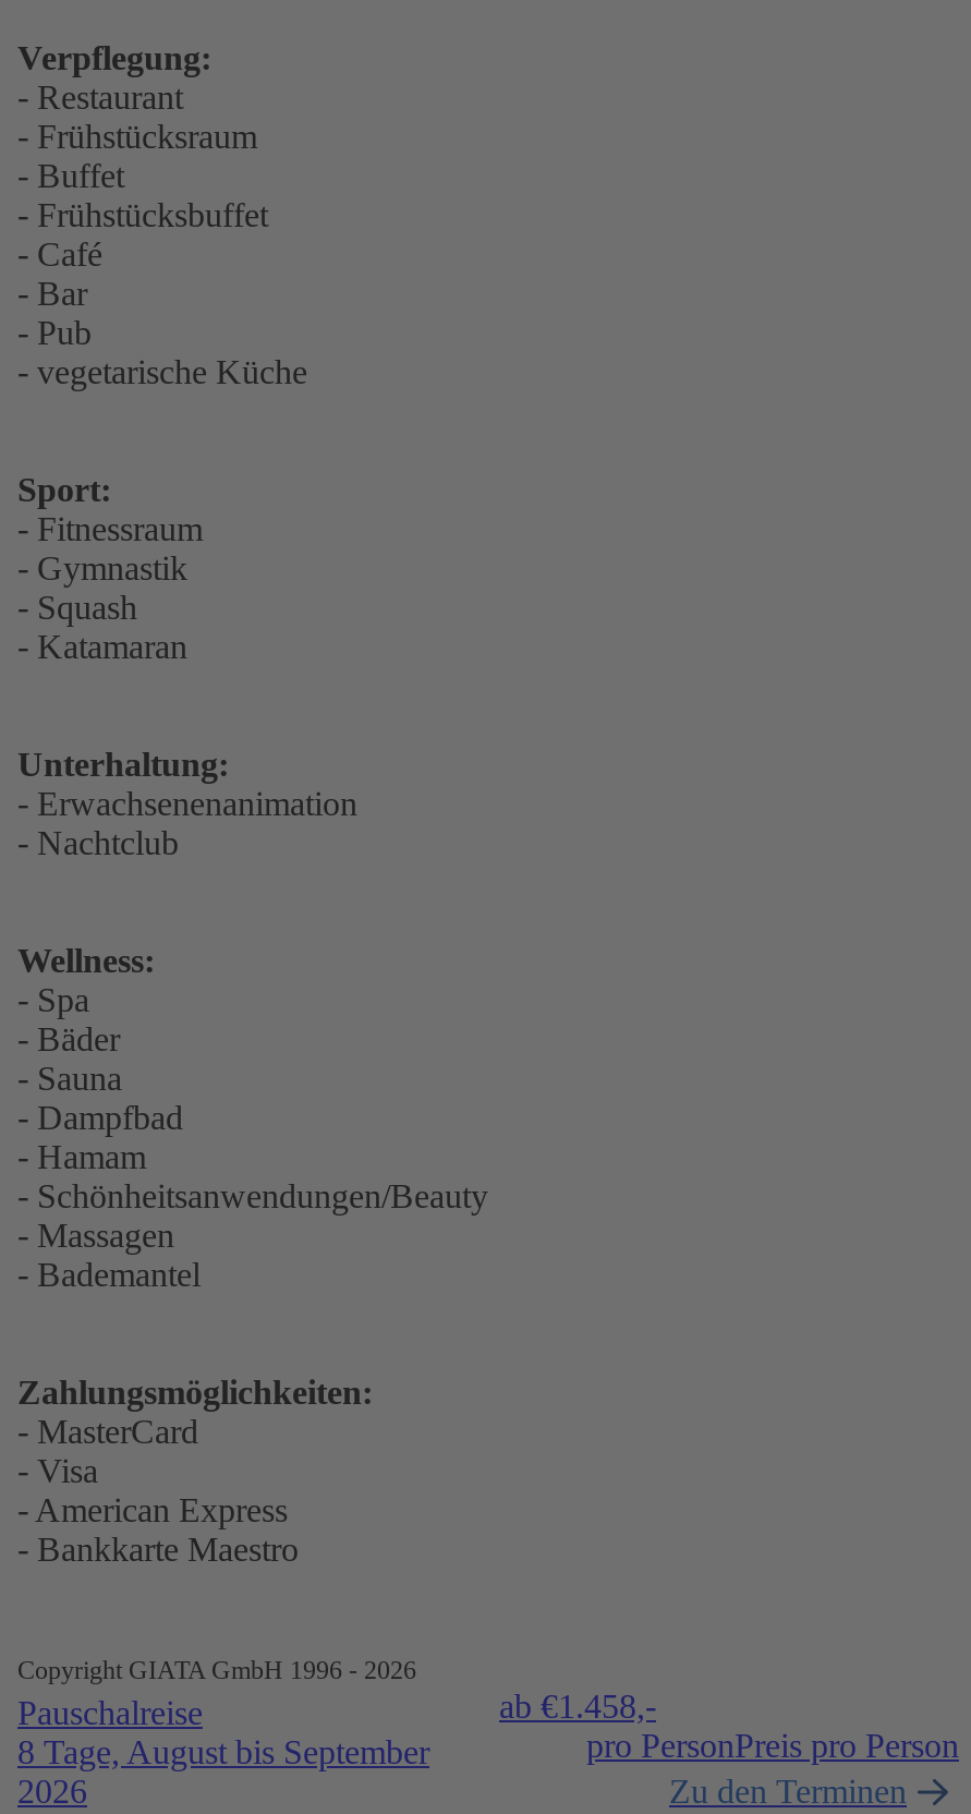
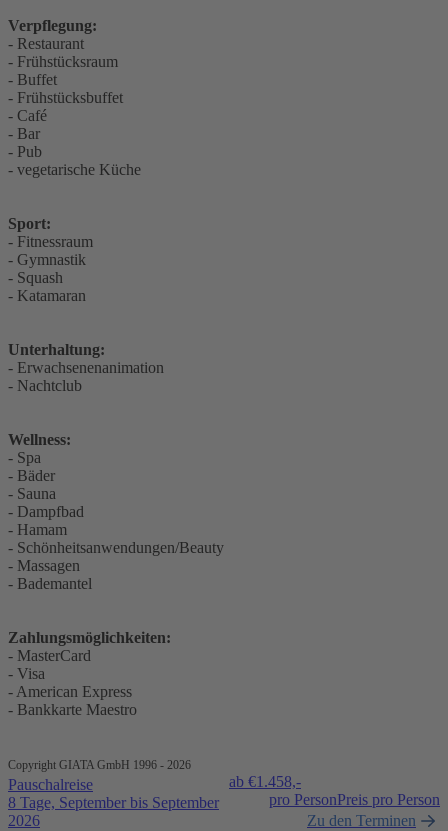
- 8 Tage, August bis September
+ 8 Tage, September bis September
